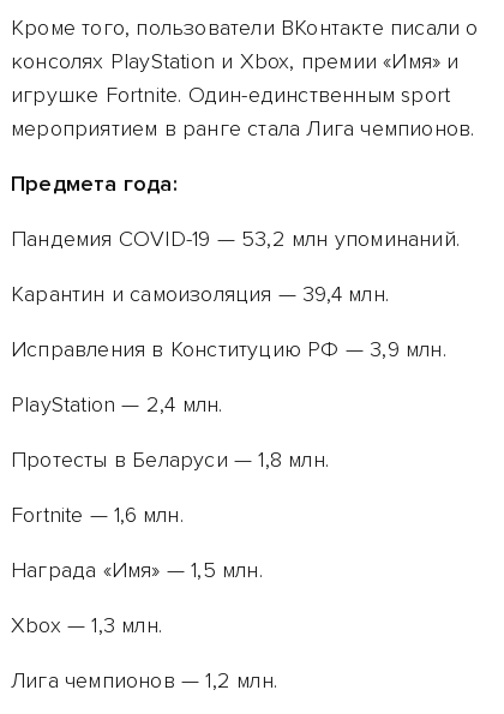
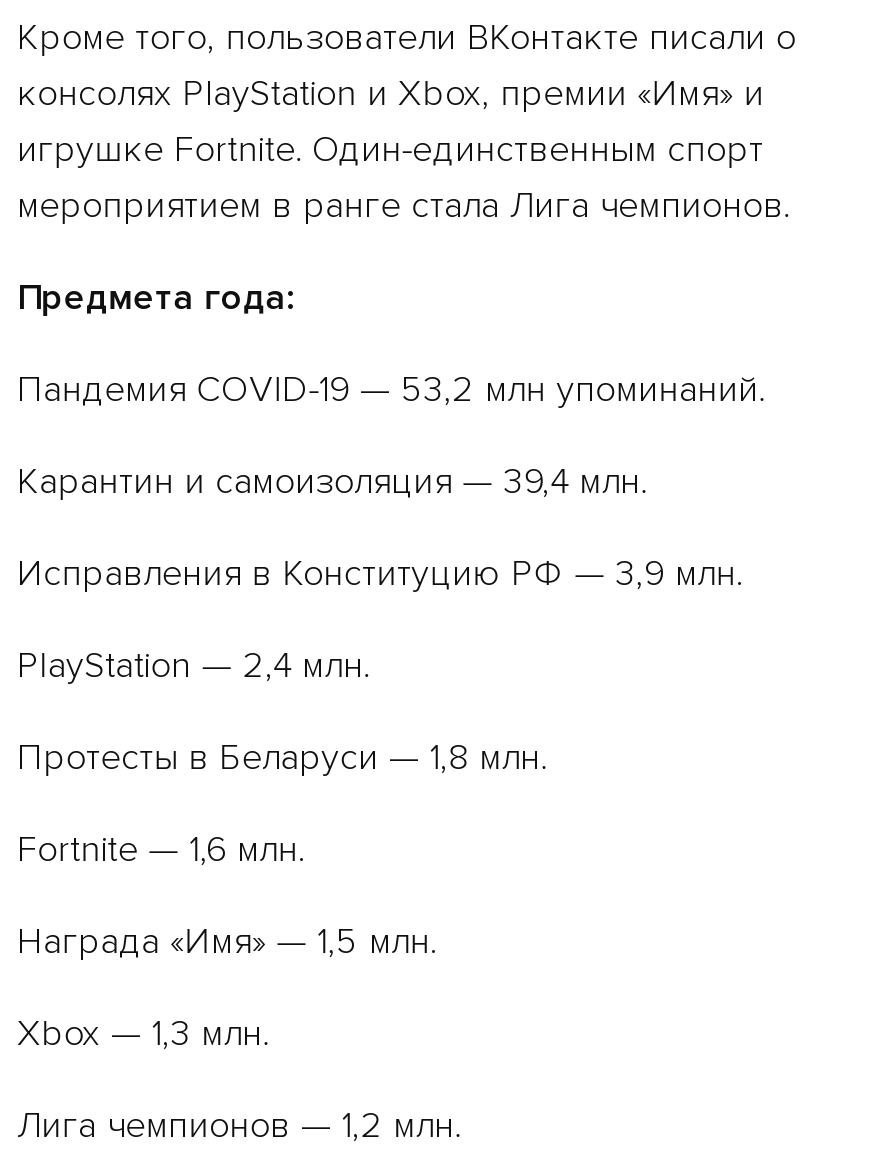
- игрушке Fortnite. Один-единственным sport
+ игрушке Fortnite. Один-единственным спорт
